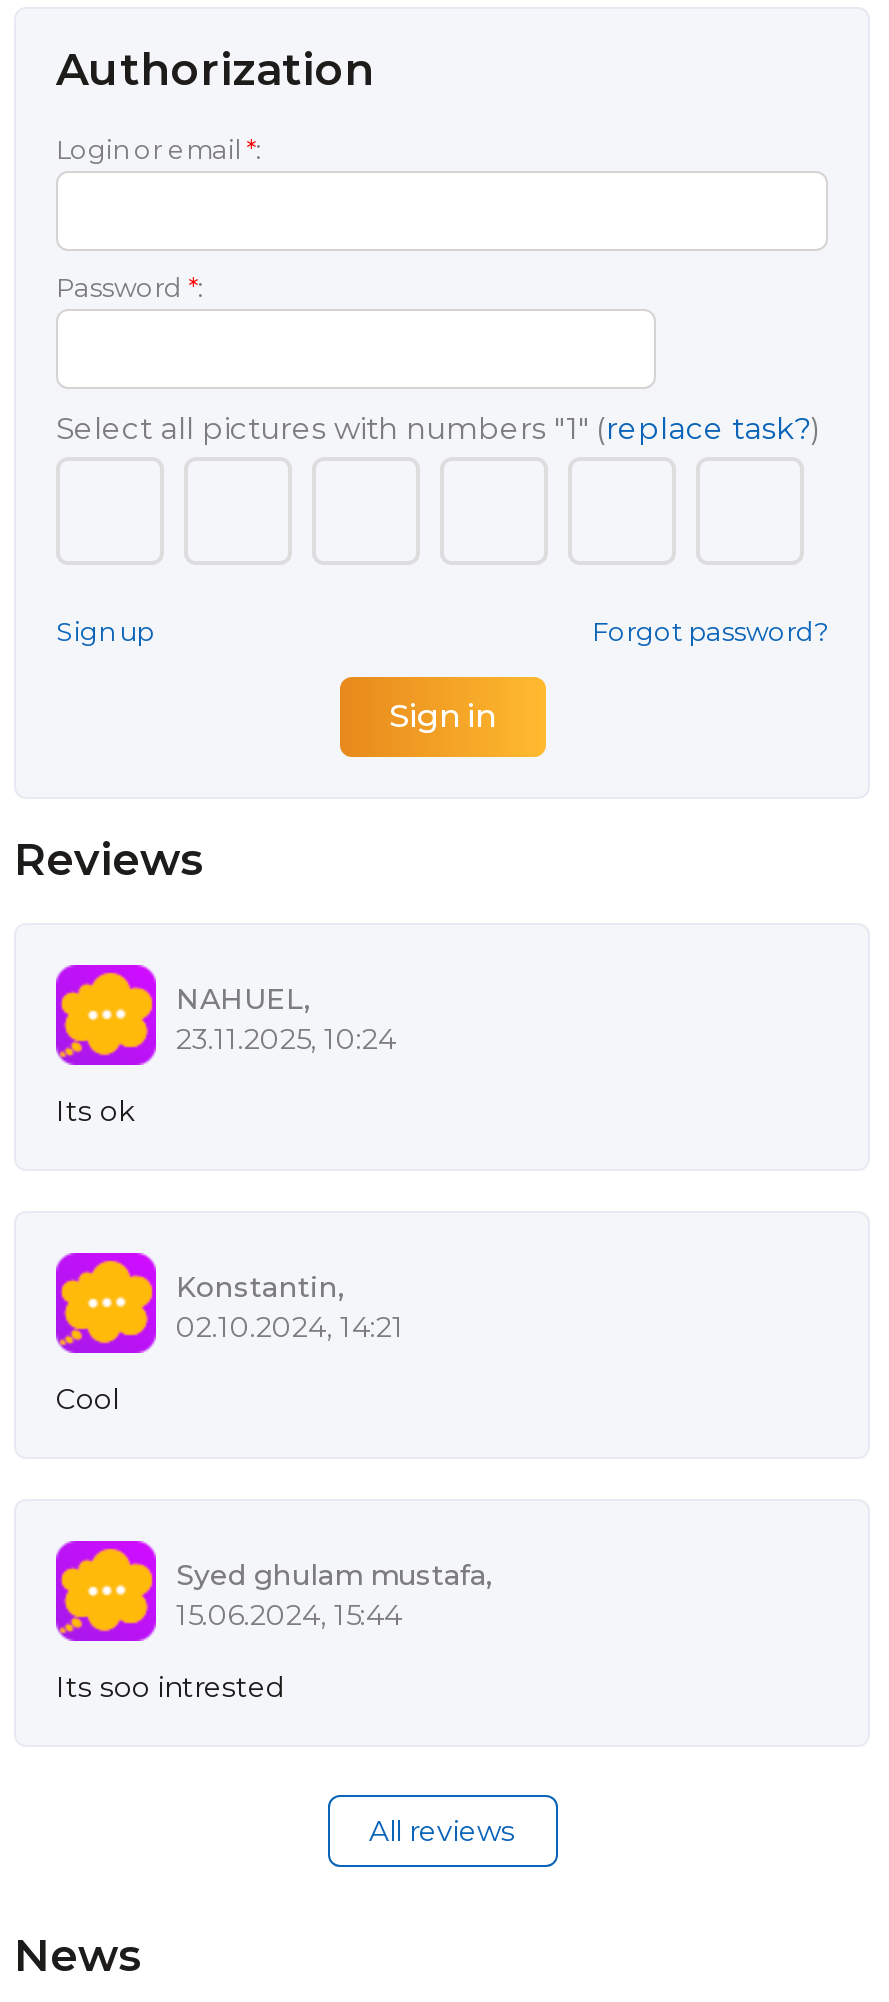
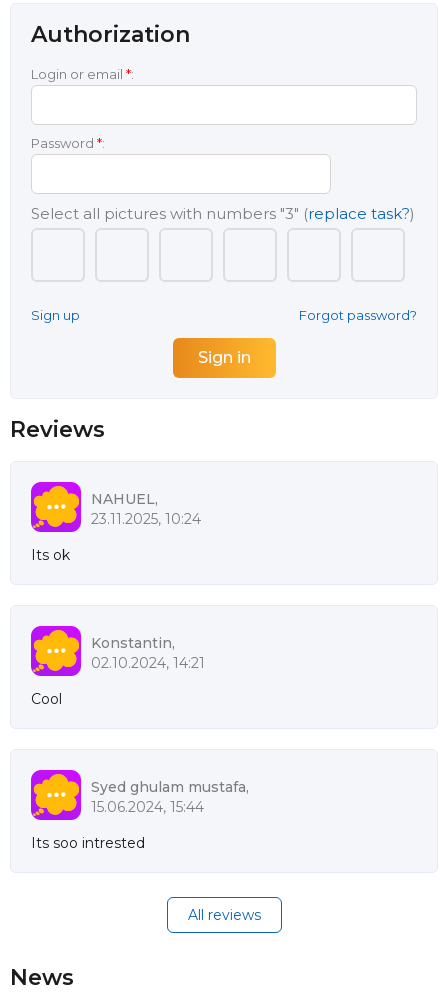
- Select all pictures with numbers "1" (replace task?)
+ Select all pictures with numbers "3" (replace task?)
